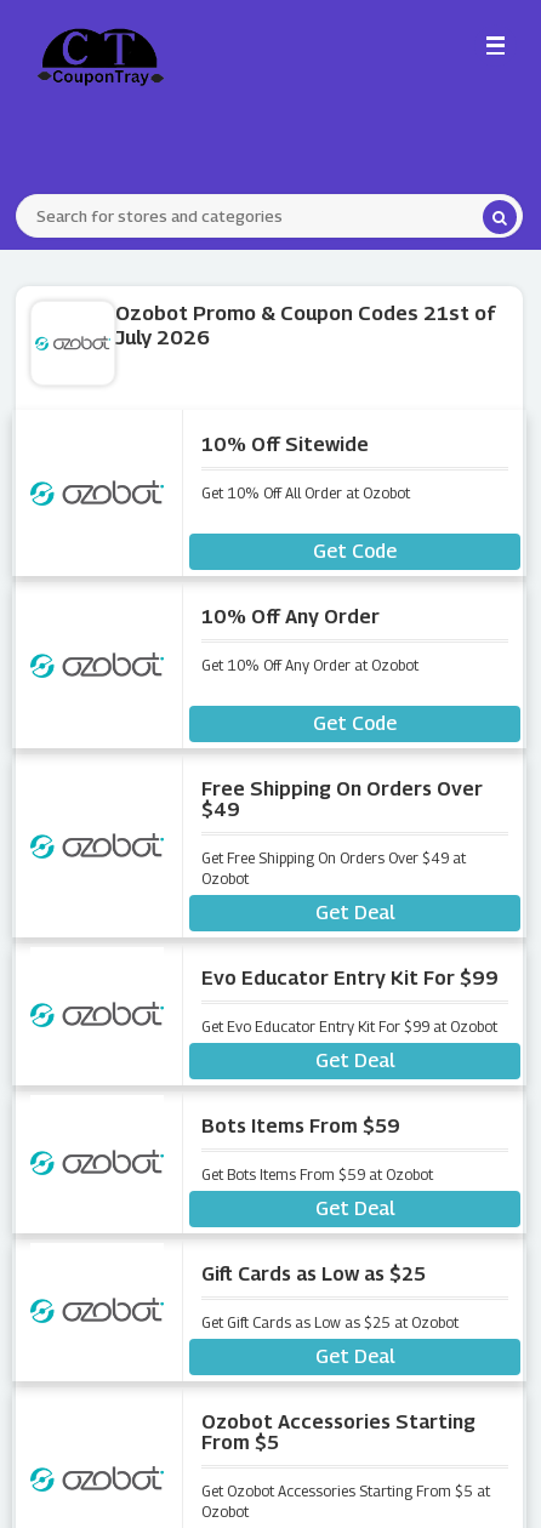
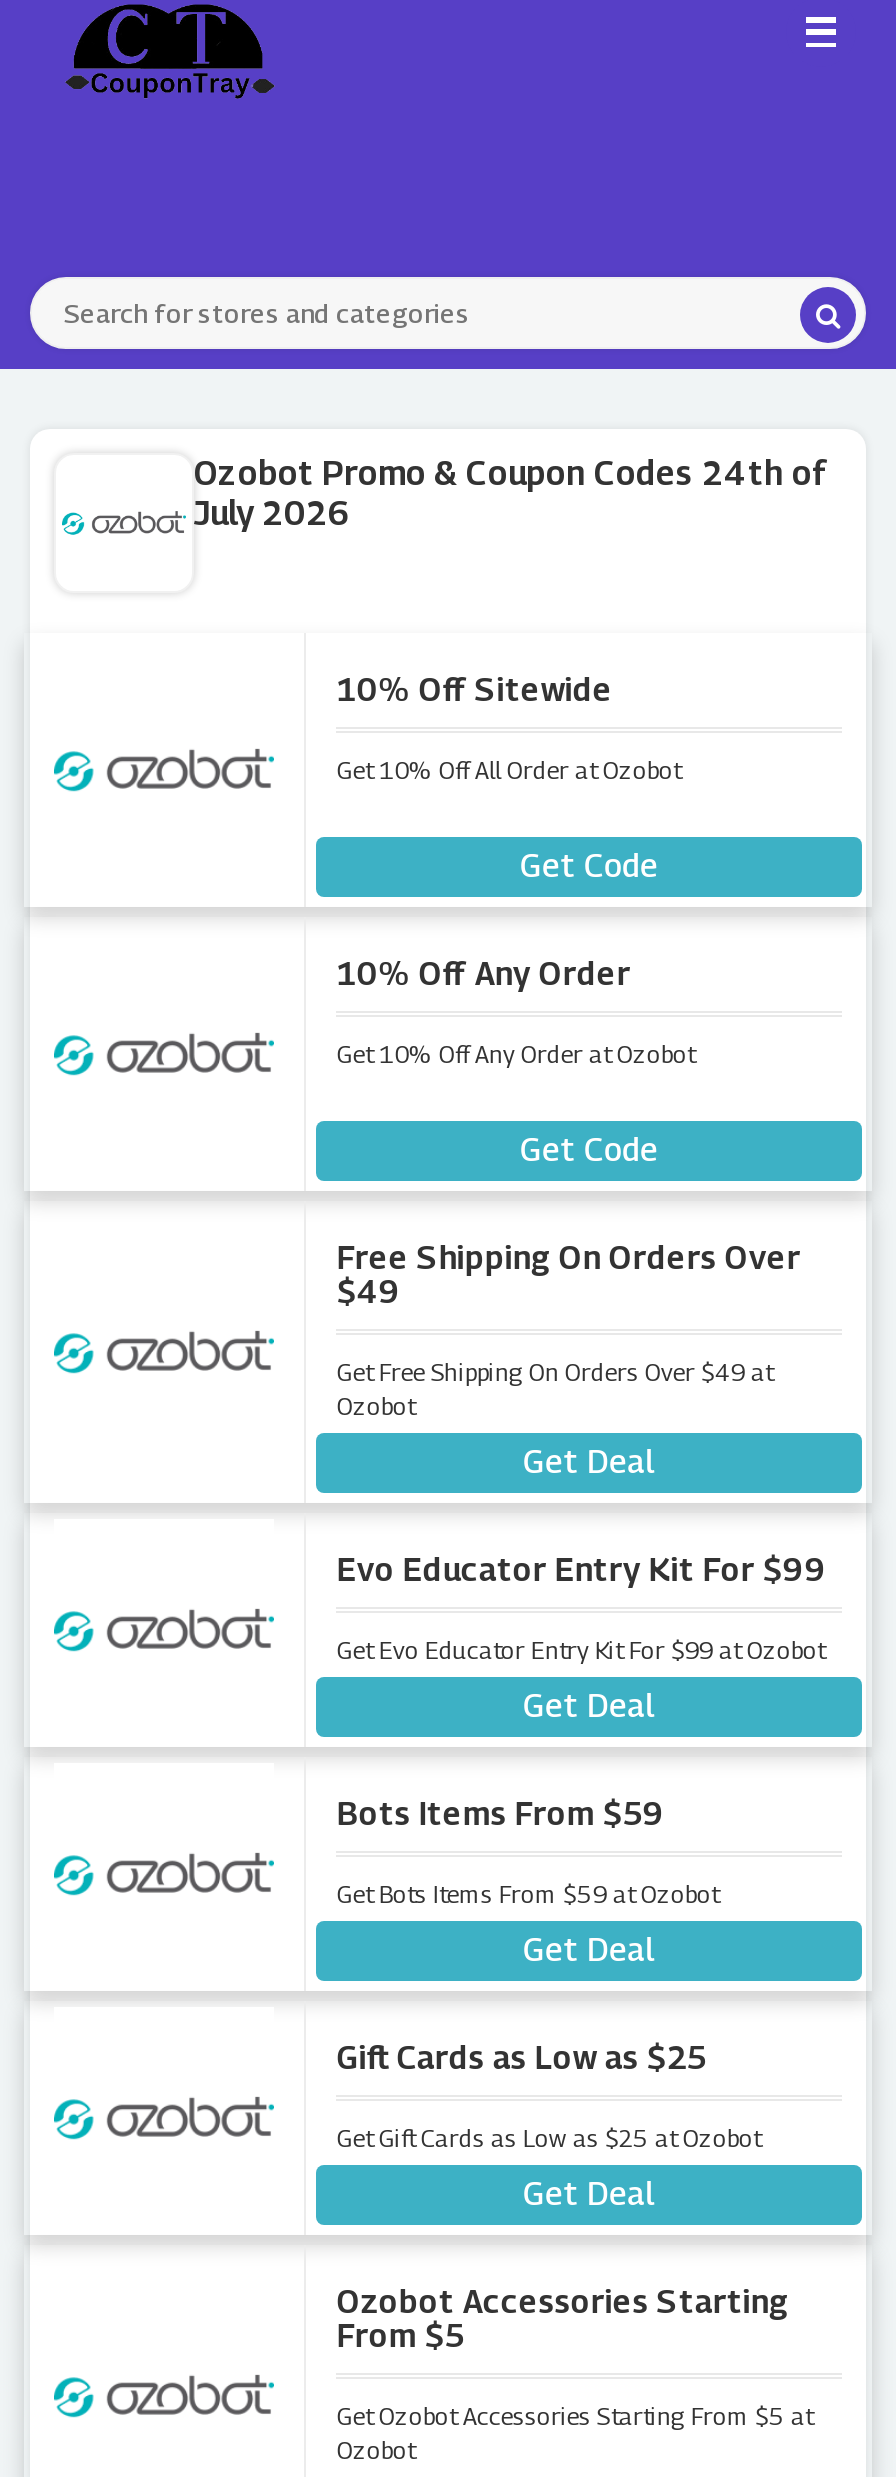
- Ozobot Promo & Coupon Codes 21st of
+ Ozobot Promo & Coupon Codes 24th of
